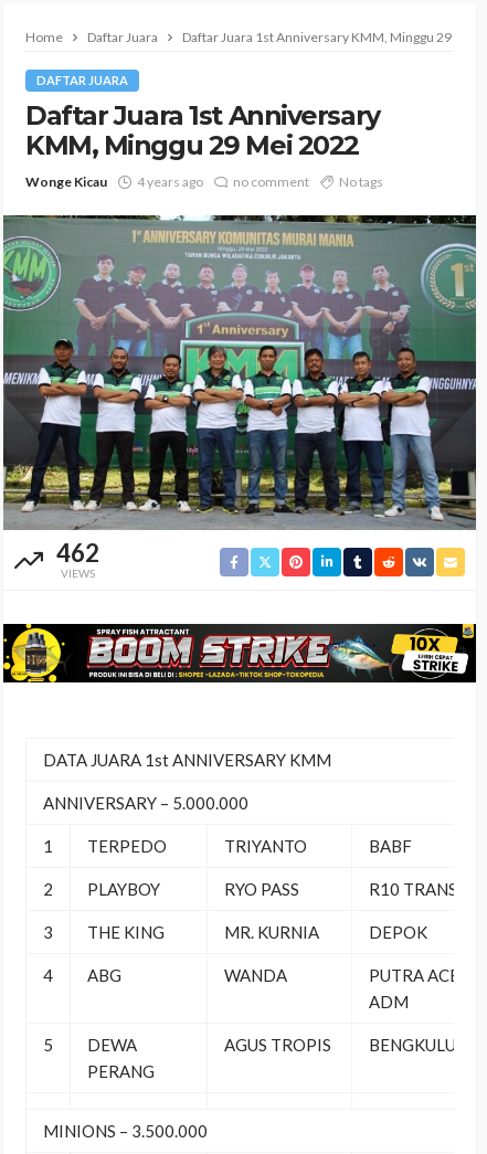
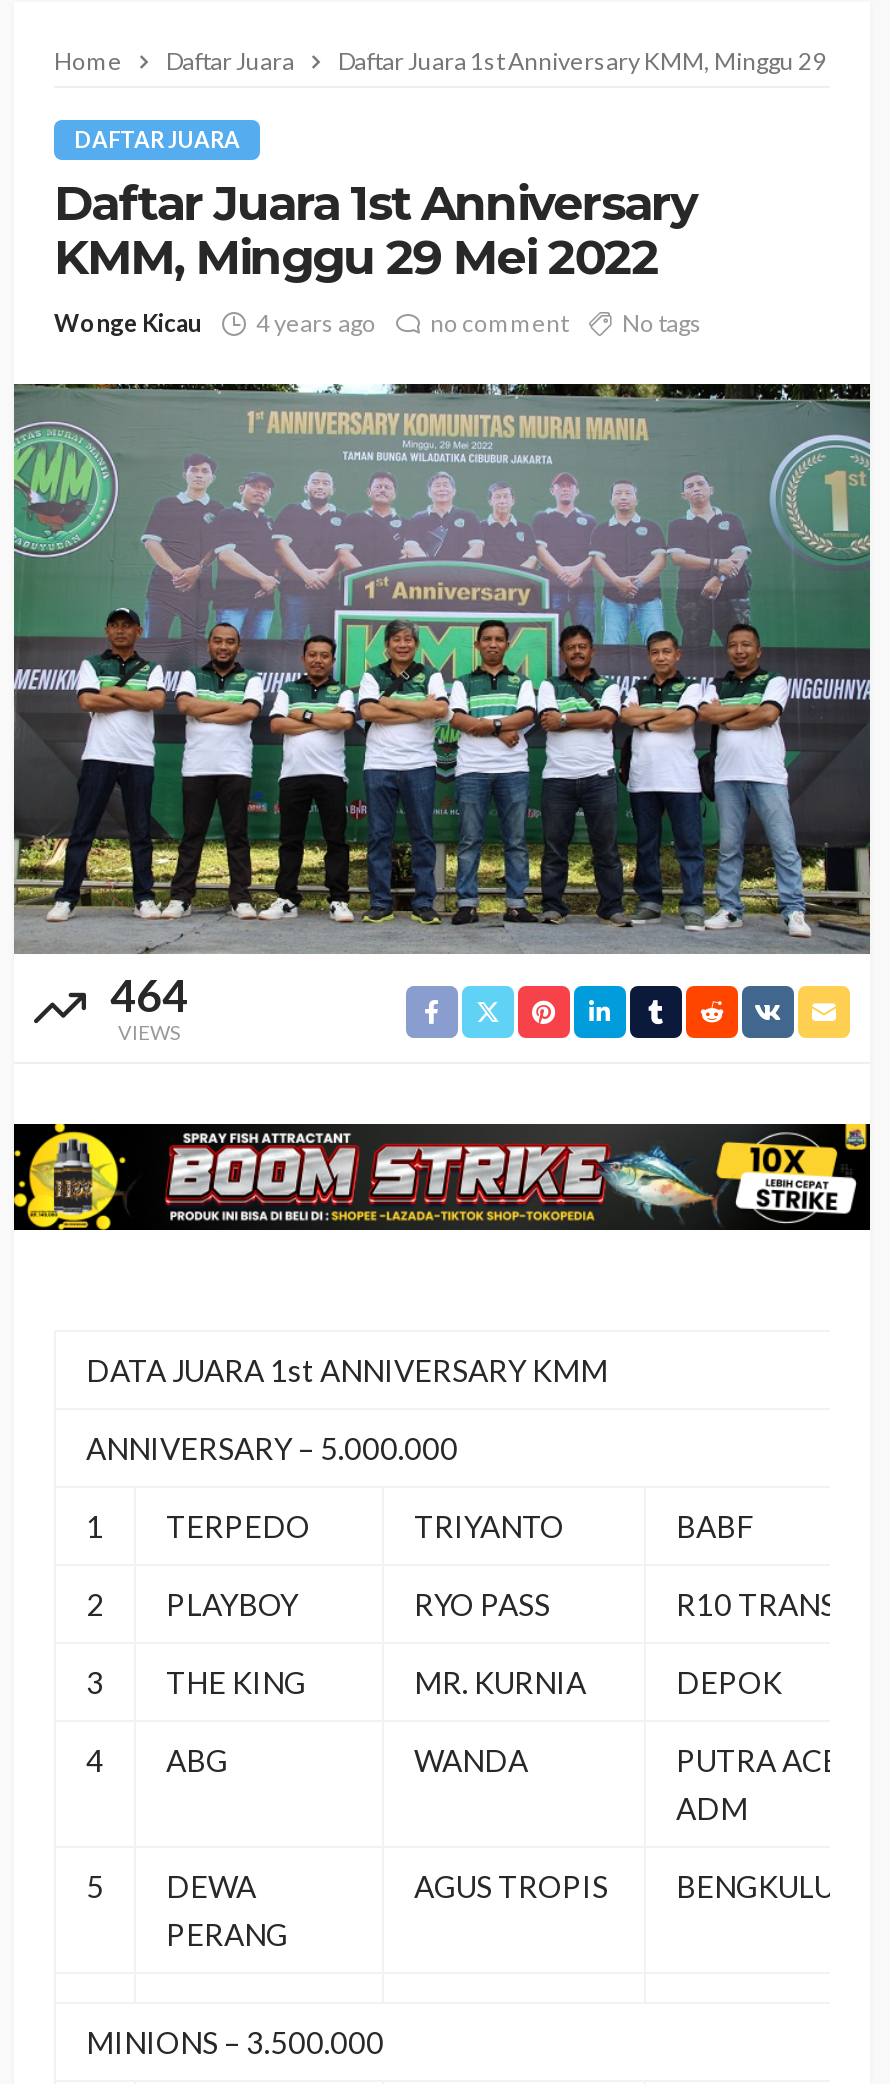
- 462
+ 464
